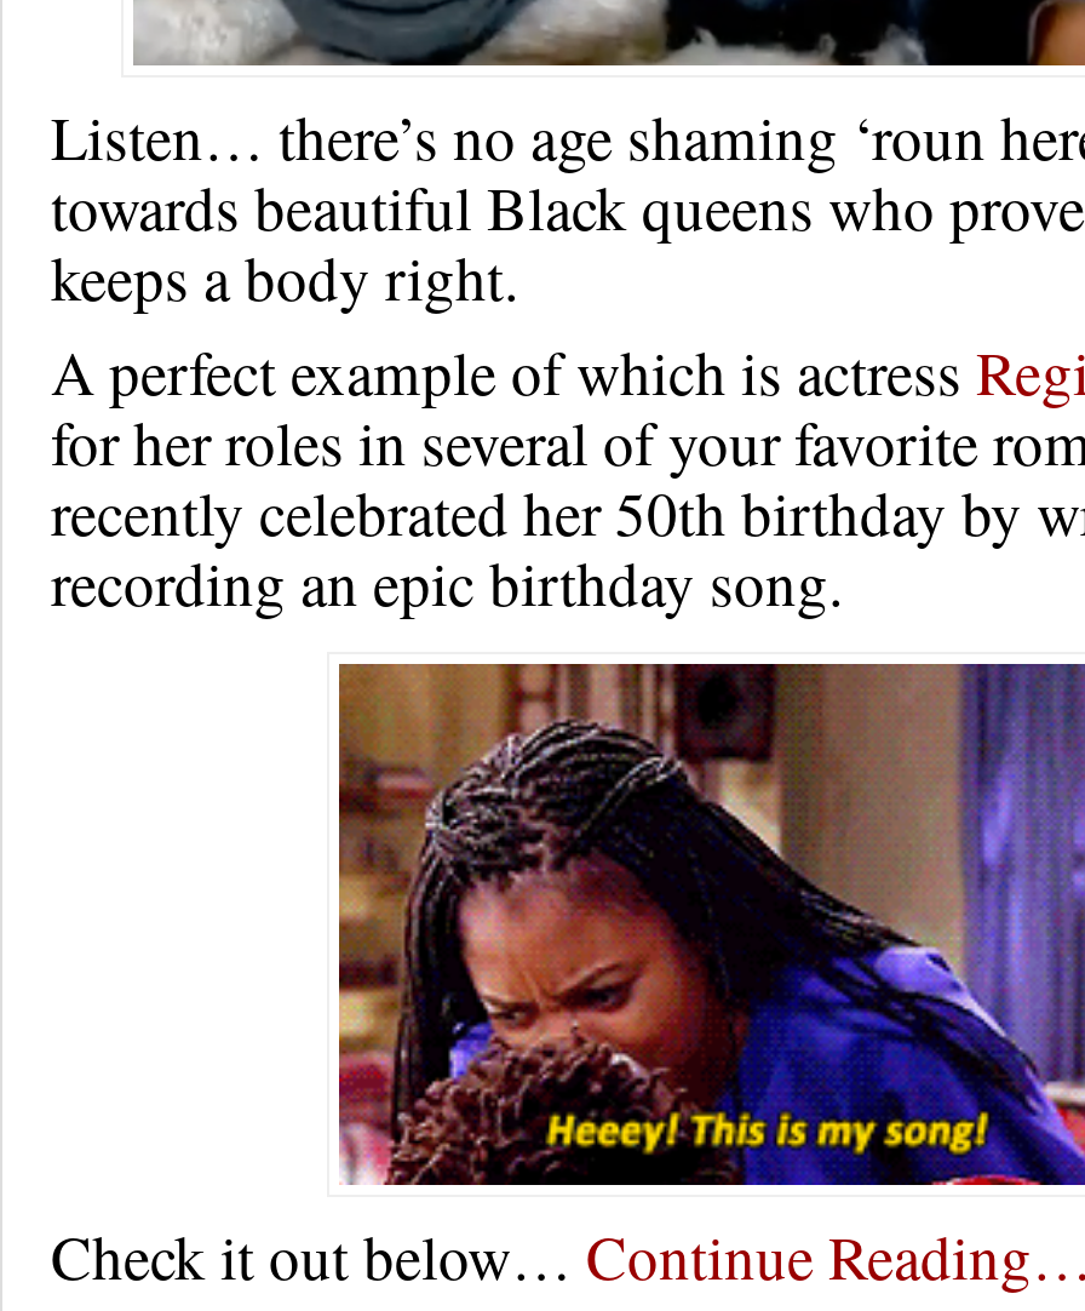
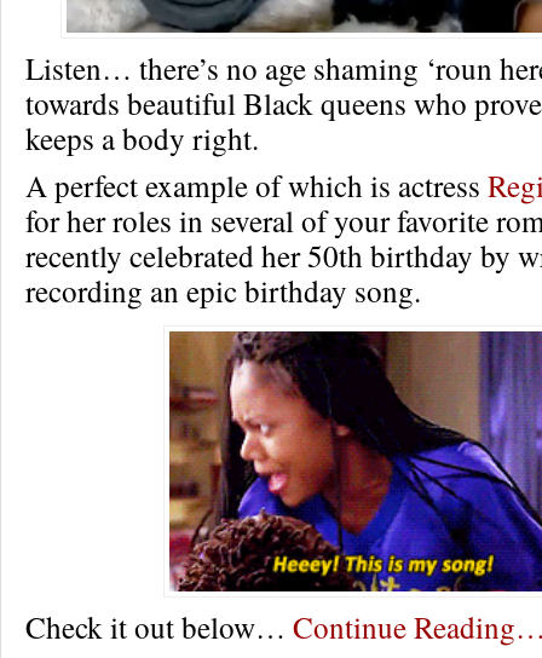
- [image]
+ [image]
